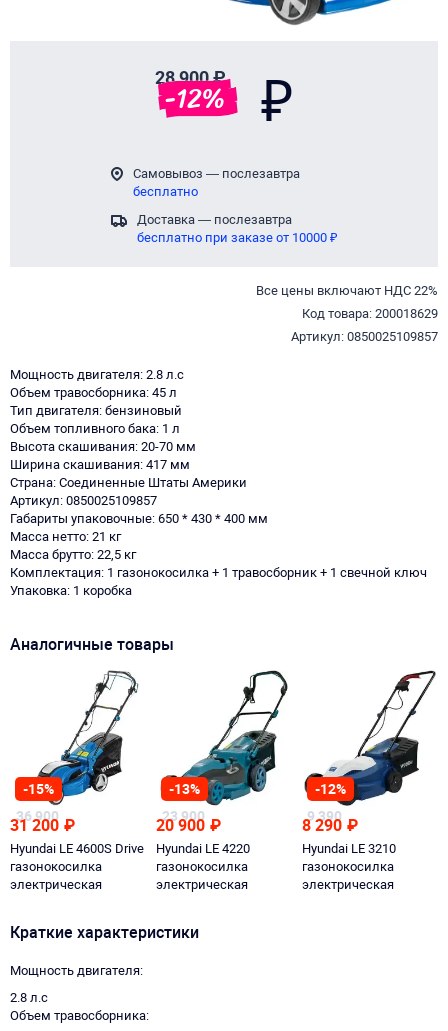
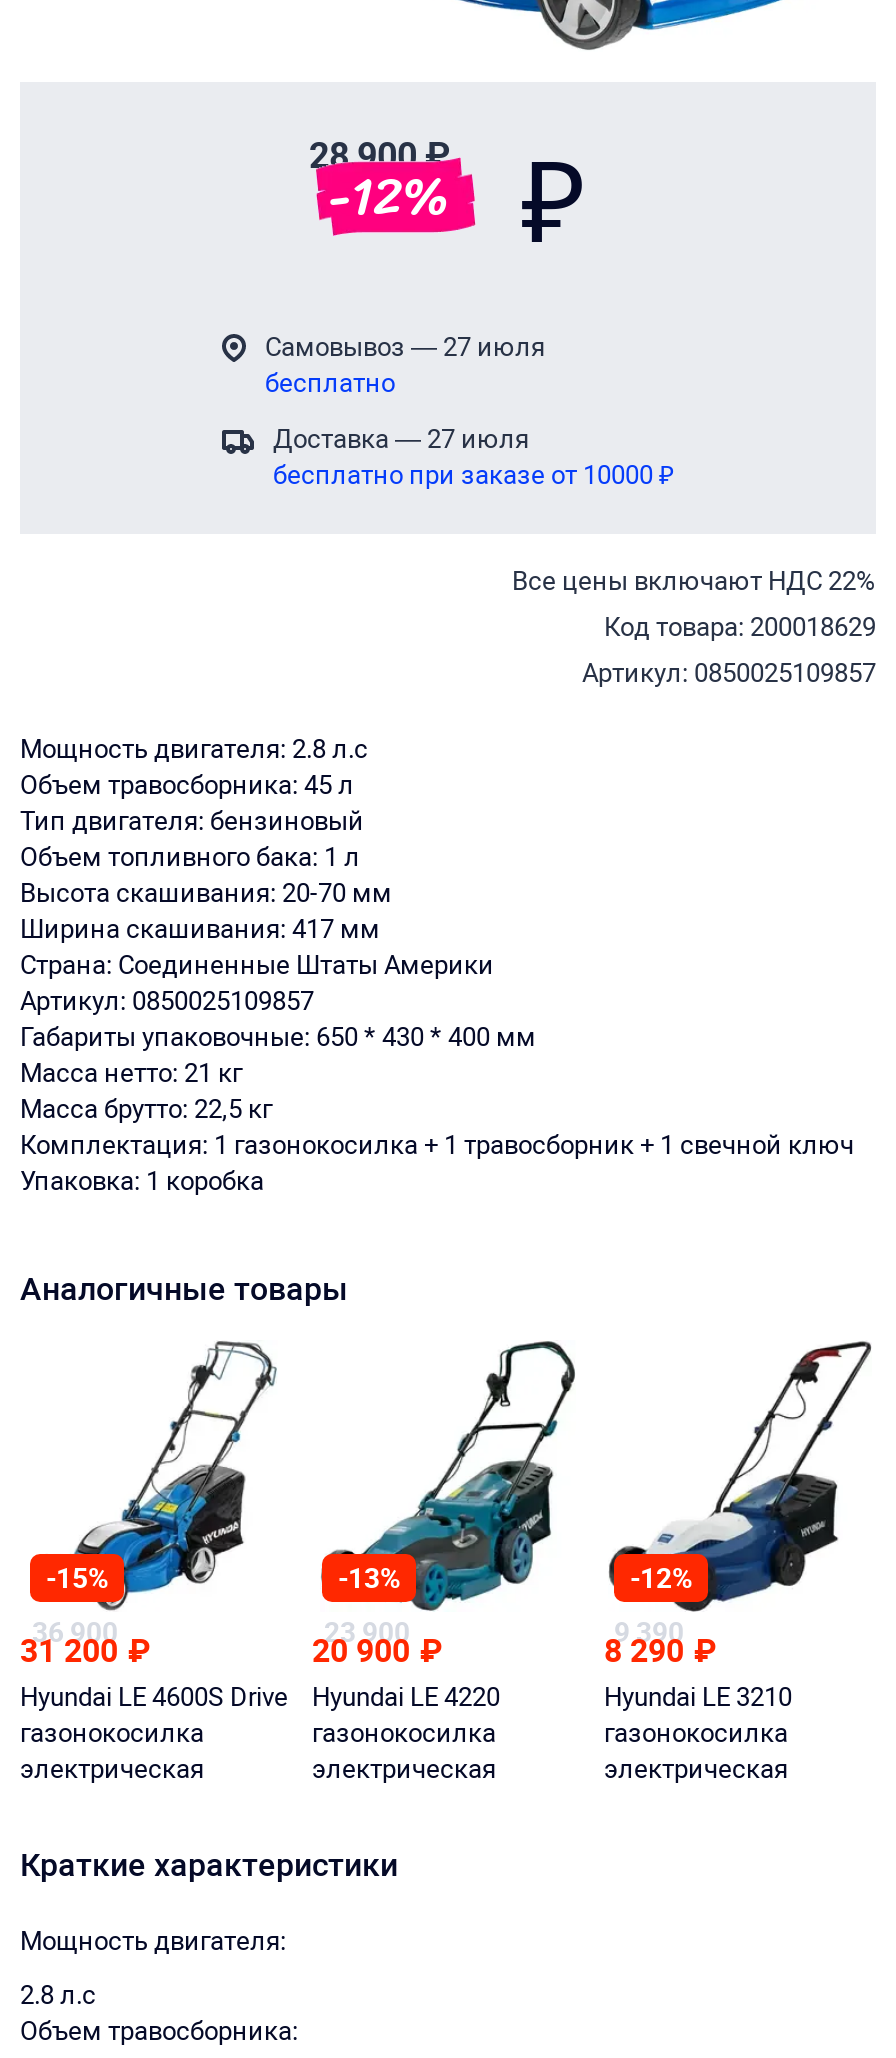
- Самовывоз — послезавтра
+ Самовывоз — 27 июля

- Доставка — послезавтра
+ Доставка — 27 июля
